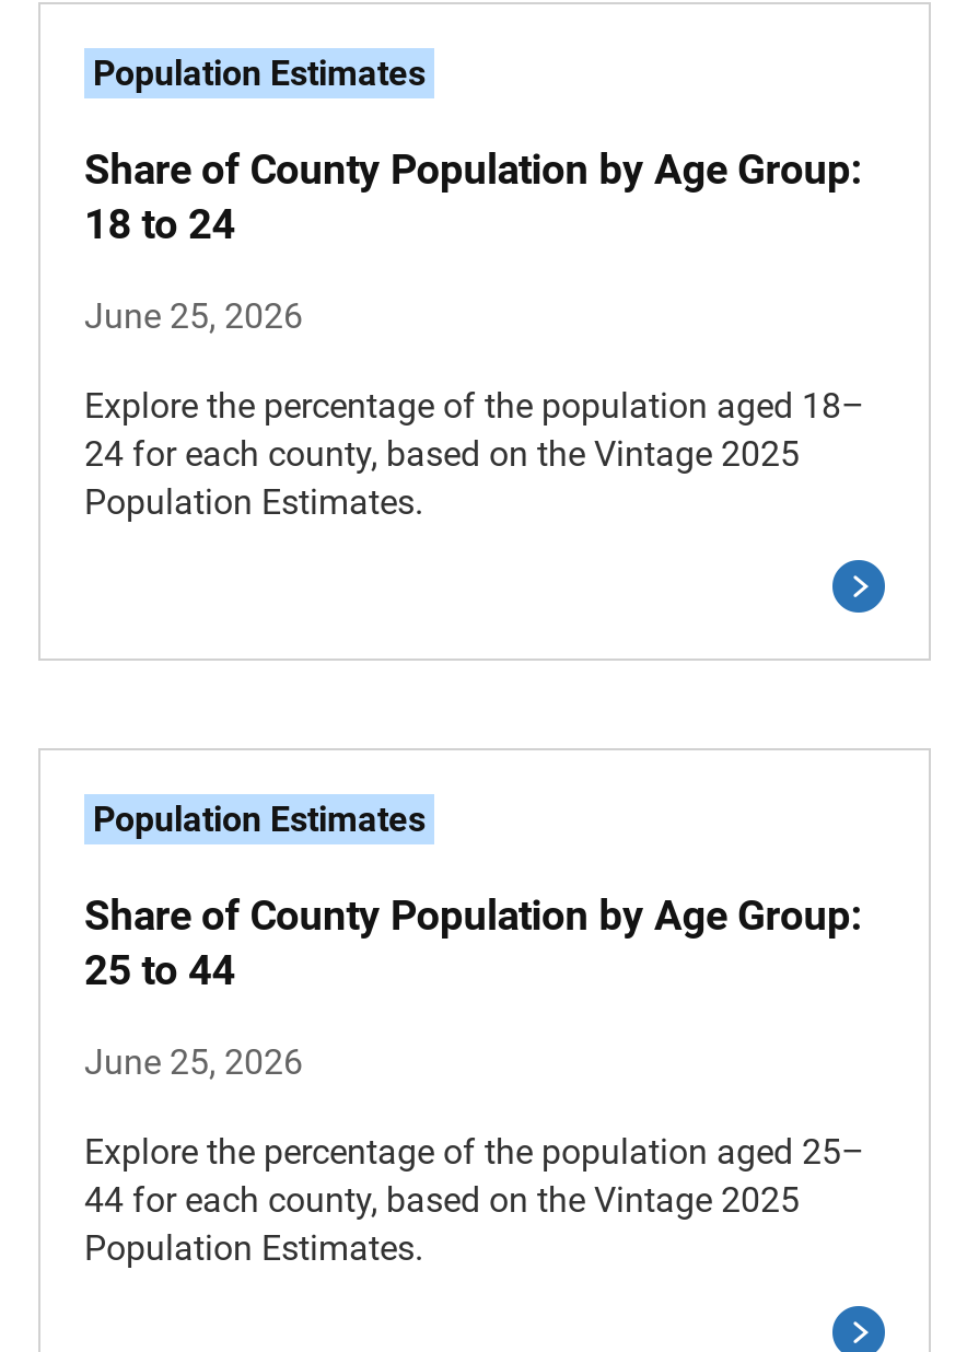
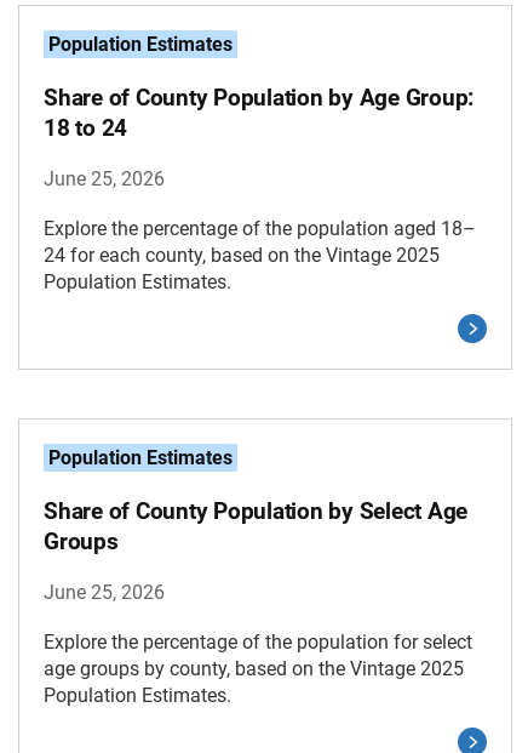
- Share of County Population by Age Group:
- 25 to 44
+ Share of County Population by Select Age
+ Groups

- Explore the percentage of the population aged 25–
+ Explore the percentage of the population for select

- 44 for each county, based on the Vintage 2025
+ age groups by county, based on the Vintage 2025
